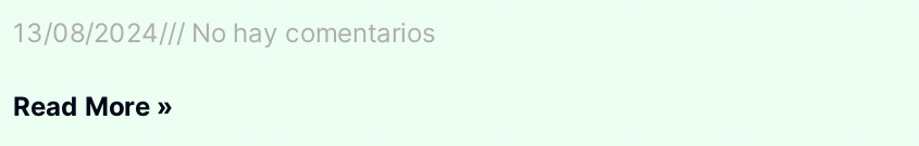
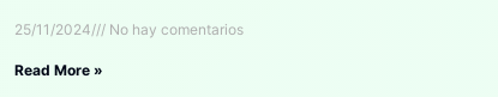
- 13/08/2024 No hay comentarios
+ 25/11/2024 No hay comentarios
